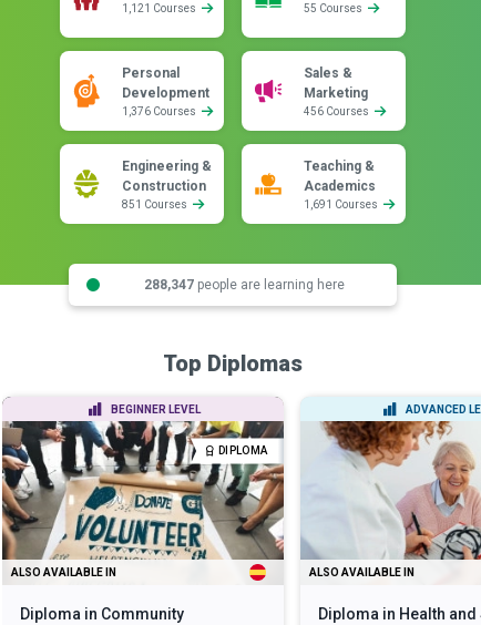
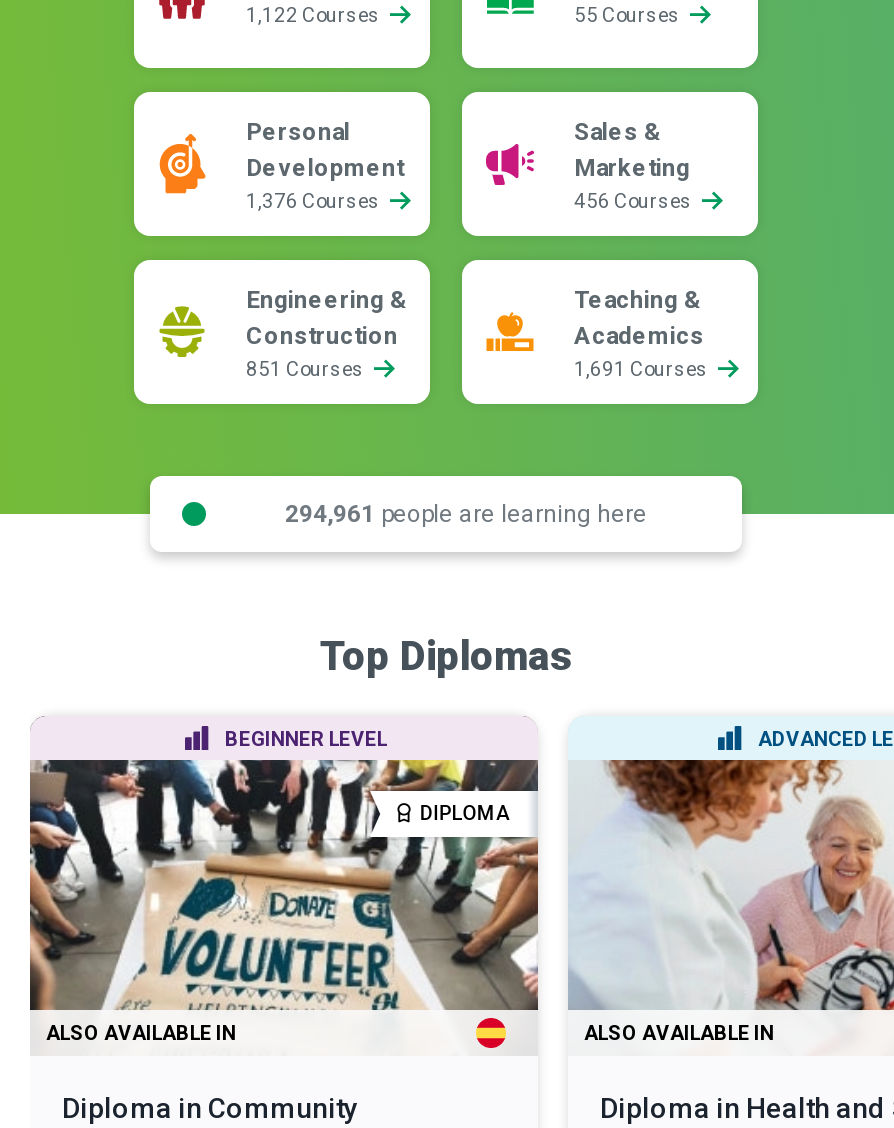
- 1,121 Courses
+ 1,122 Courses

- 288,347 people are learning here
+ 294,961 people are learning here
